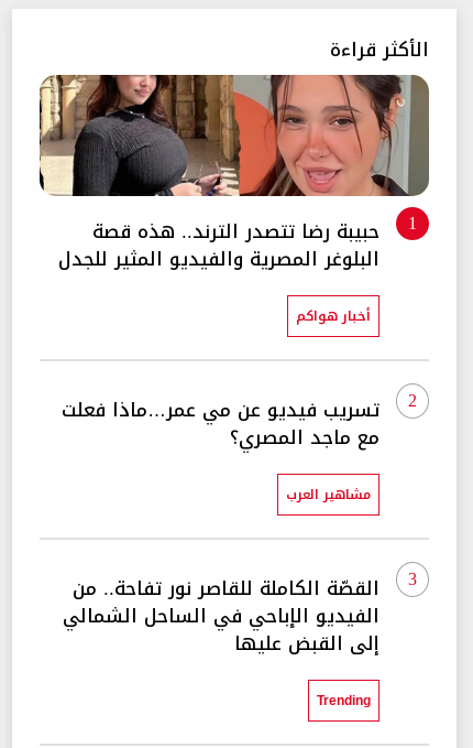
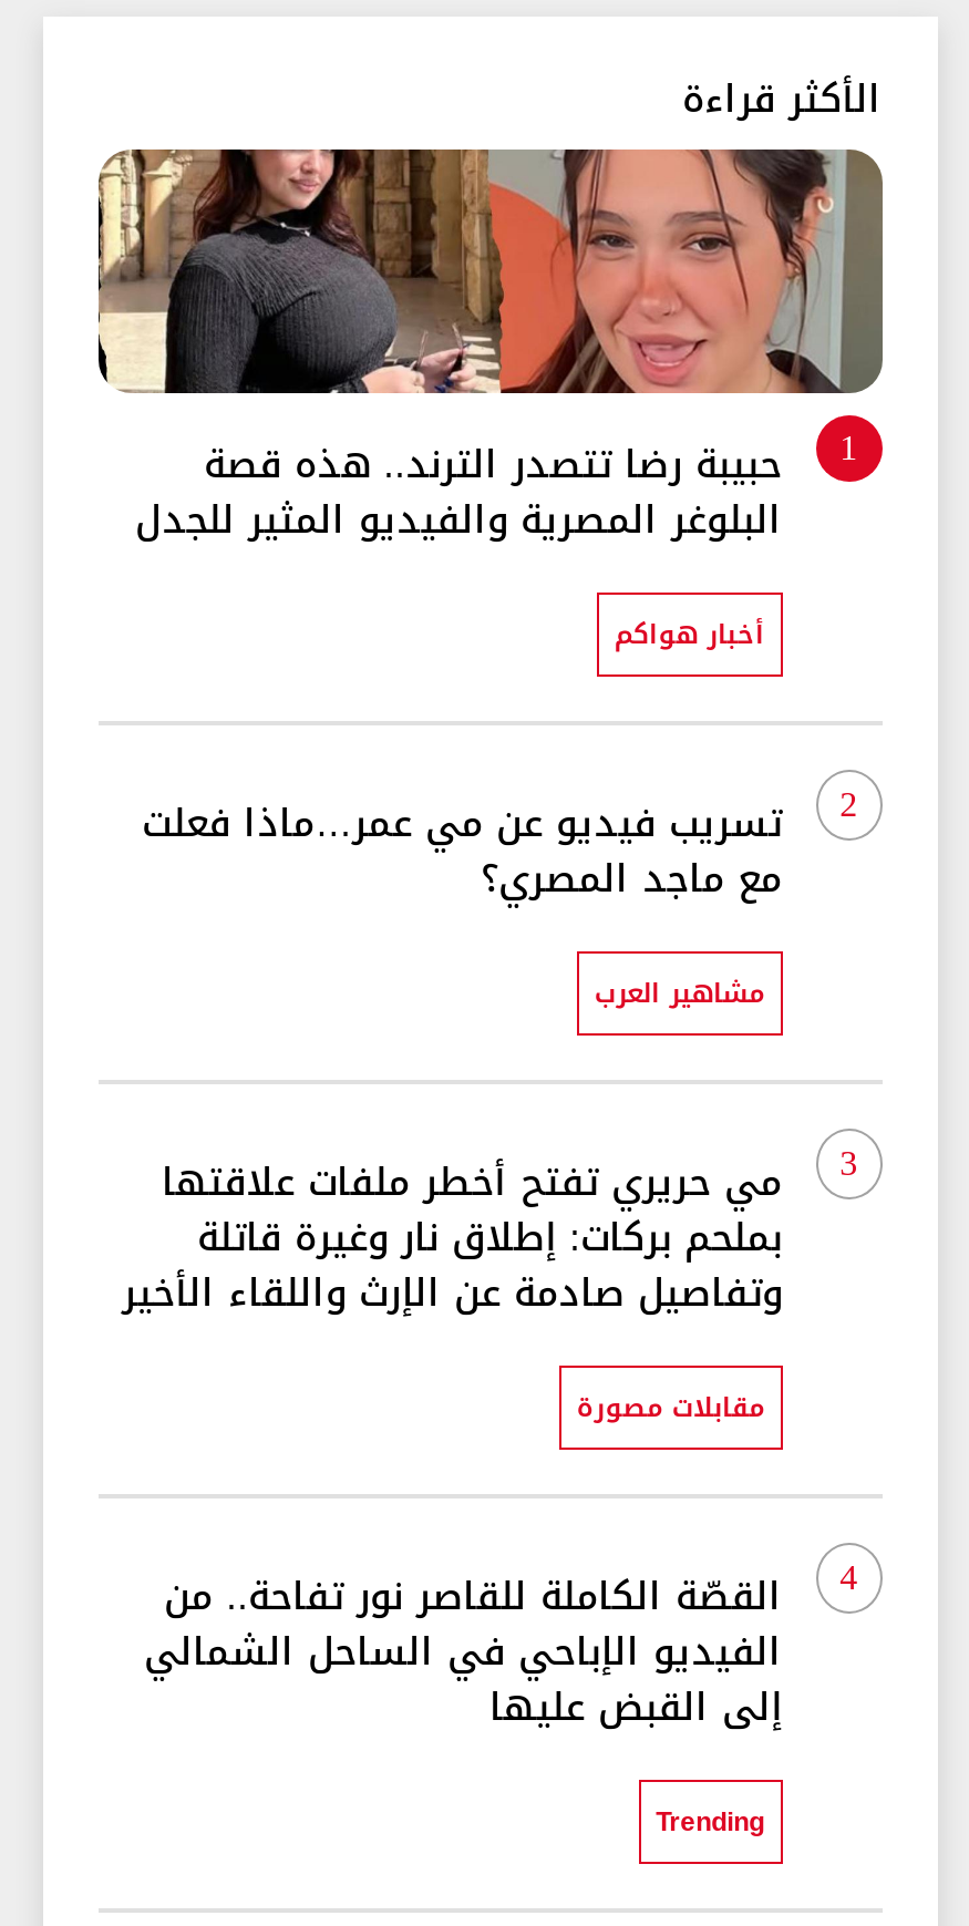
+ مي حريري تفتح أخطر ملفات علاقتها
+ بملحم بركات: إطلاق نار وغيرة قاتلة
+ وتفاصيل صادمة عن الإرث واللقاء الأخير
+ مقابلات مصورة

+ 4
